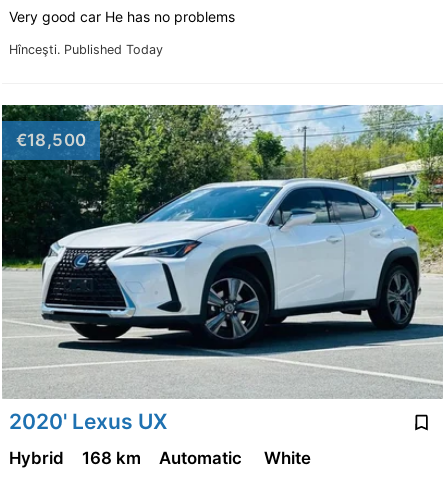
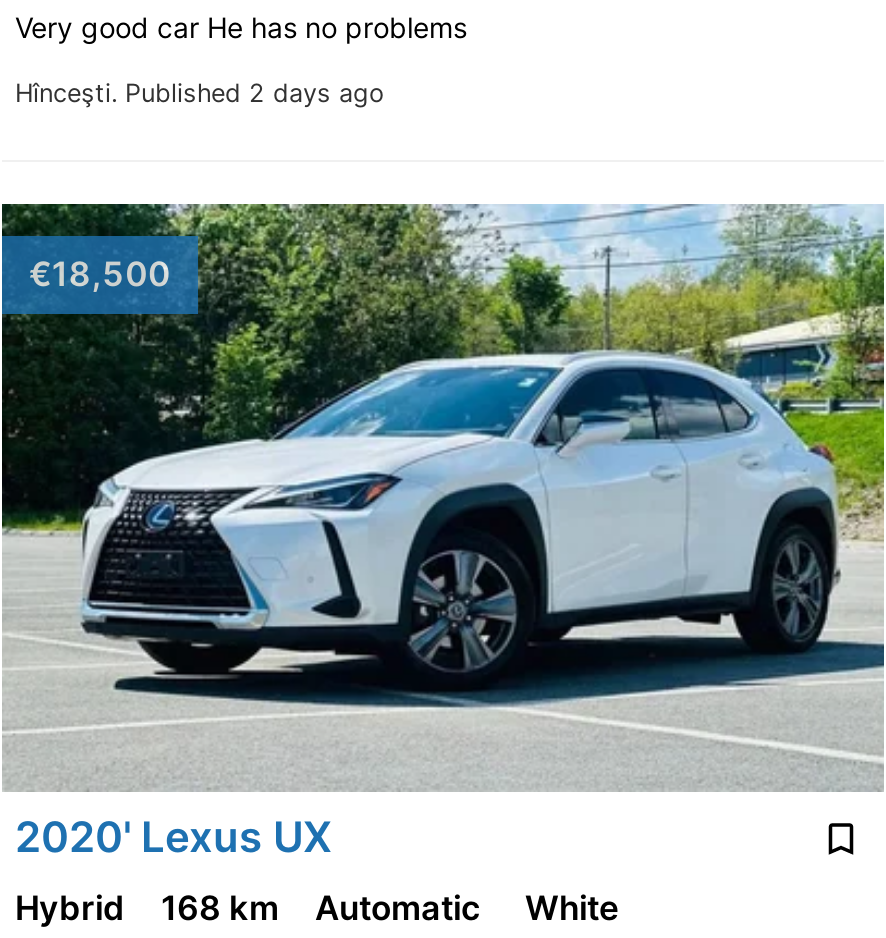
- Hînceşti. Published Today
+ Hînceşti. Published 2 days ago
